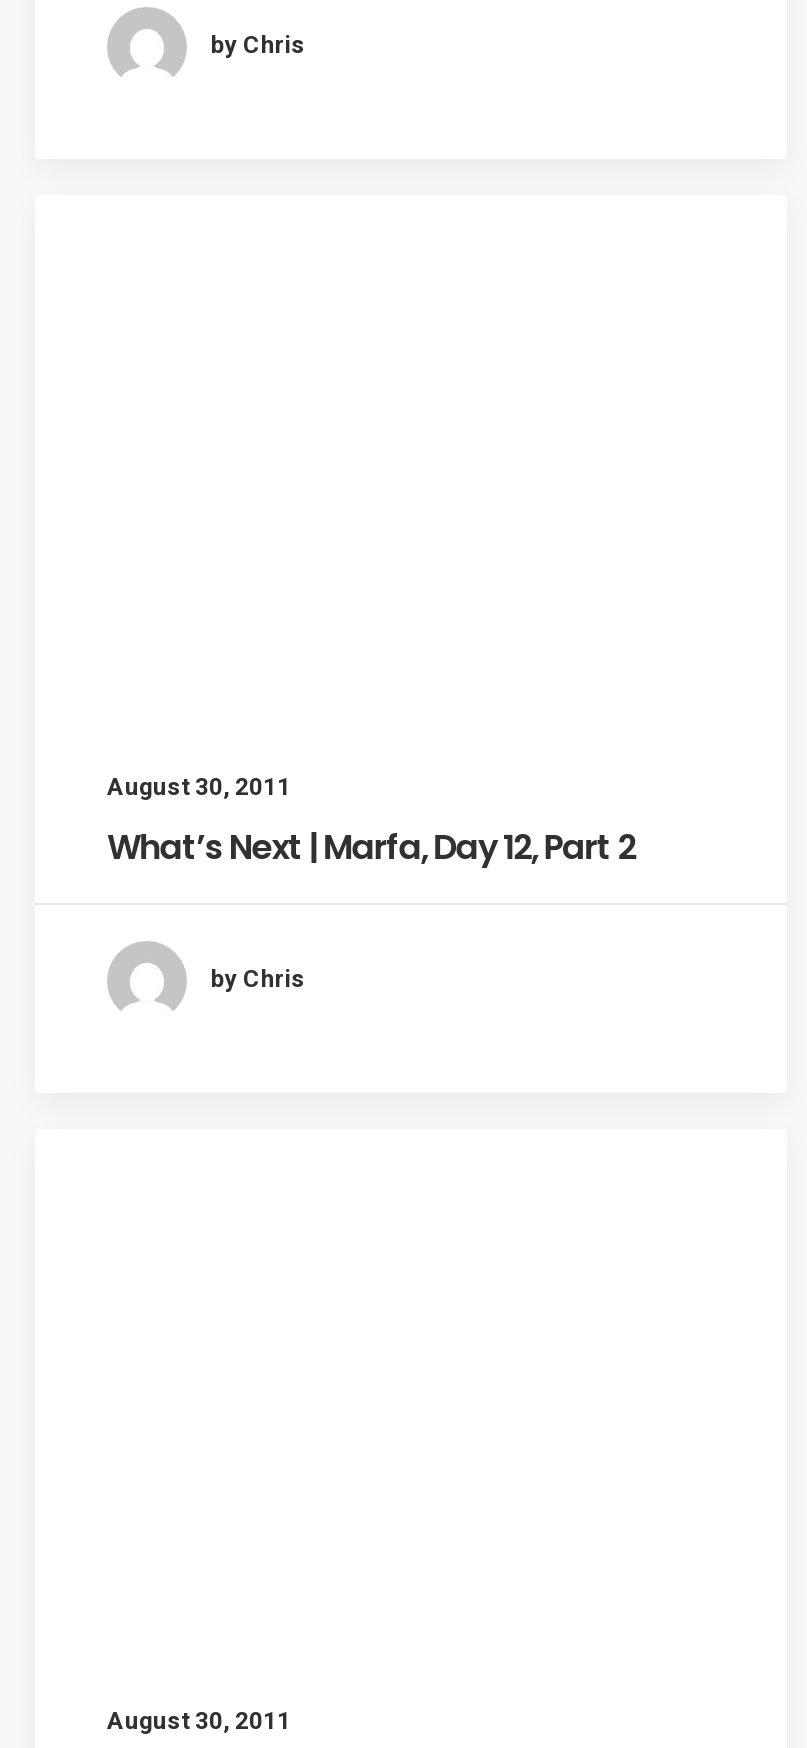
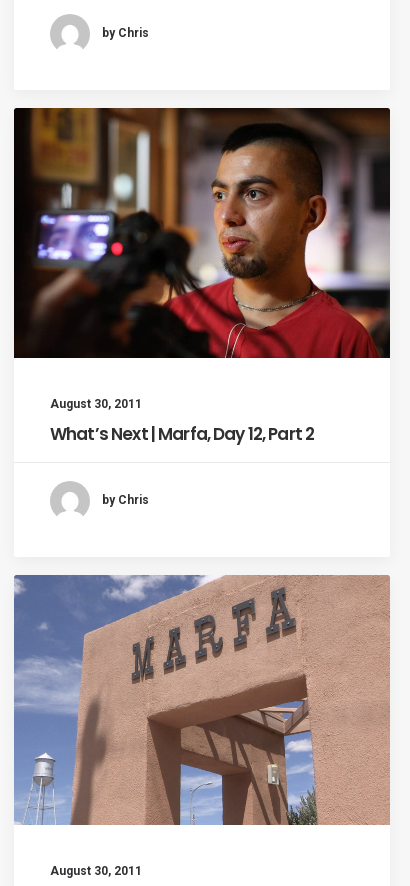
+ [image]

+ [image]
